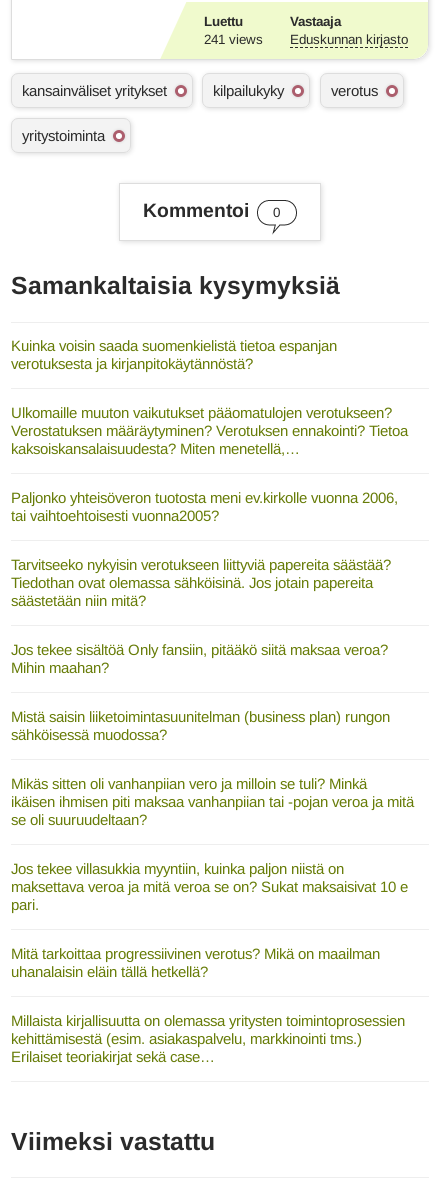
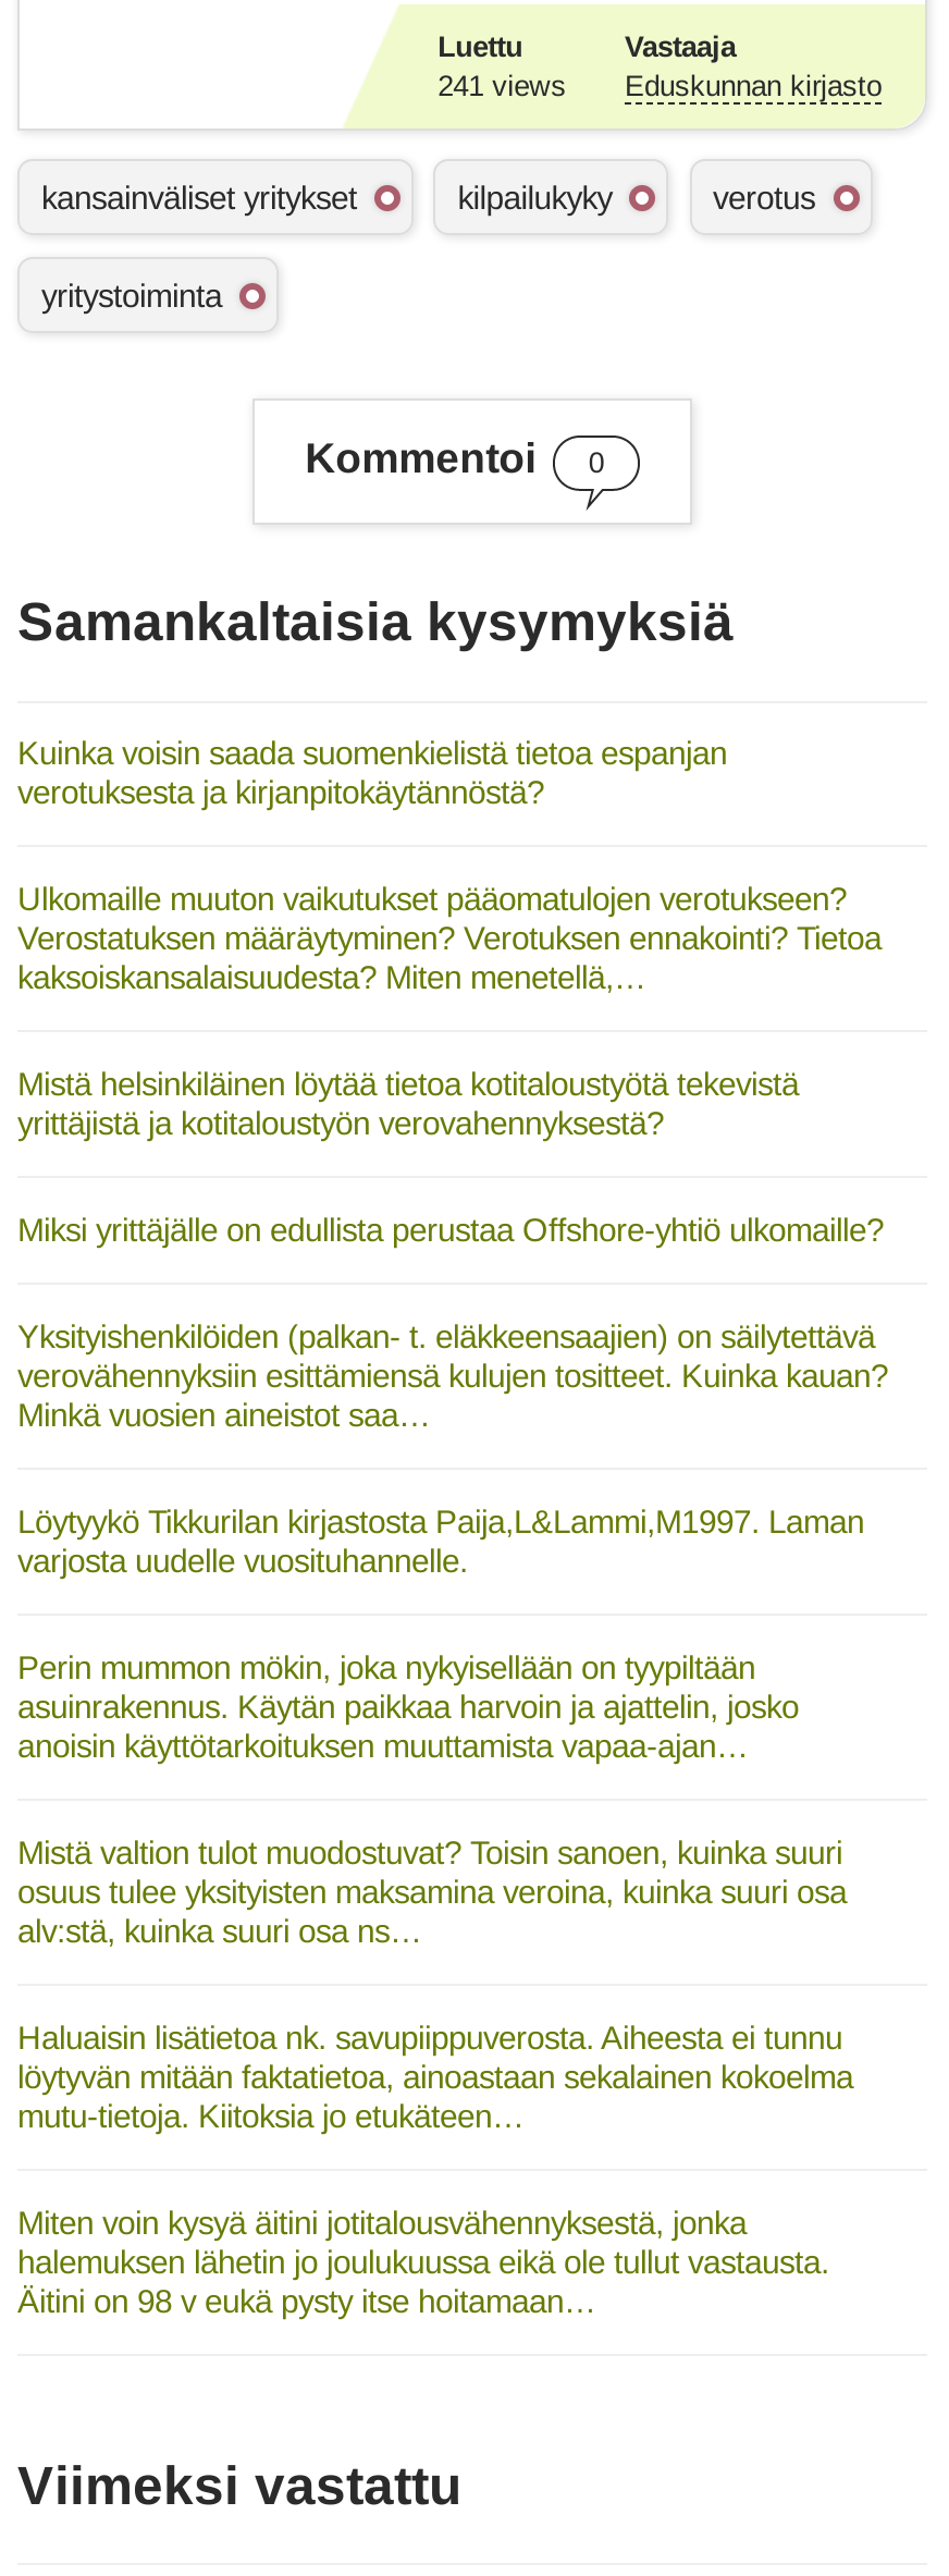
- Paljonko yhteisöveron tuotosta meni ev.kirkolle vuonna 2006,
- tai vaihtoehtoisesti vuonna2005?
+ Mistä helsinkiläinen löytää tietoa kotitaloustyötä tekevistä
+ yrittäjistä ja kotitaloustyön verovahennyksestä?

- Tarvitseeko nykyisin verotukseen liittyviä papereita säästää?
- Tiedothan ovat olemassa sähköisinä. Jos jotain papereita
- säästetään niin mitä?
+ Miksi yrittäjälle on edullista perustaa Offshore-yhtiö ulkomaille?

- Jos tekee sisältöä Only fansiin, pitääkö siitä maksaa veroa?
- Mihin maahan?
+ Yksityishenkilöiden (palkan- t. eläkkeensaajien) on säilytettävä
+ verovähennyksiin esittämiensä kulujen tositteet. Kuinka kauan?
+ Minkä vuosien aineistot saa…

- Mistä saisin liiketoimintasuunitelman (business plan) rungon
- sähköisessä muodossa?
+ Löytyykö Tikkurilan kirjastosta Paija,L&Lammi,M1997. Laman
+ varjosta uudelle vuosituhannelle.

- Mikäs sitten oli vanhanpiian vero ja milloin se tuli? Minkä
- ikäisen ihmisen piti maksaa vanhanpiian tai -pojan veroa ja mitä
- se oli suuruudeltaan?
+ Perin mummon mökin, joka nykyisellään on tyypiltään
+ asuinrakennus. Käytän paikkaa harvoin ja ajattelin, josko
+ anoisin käyttötarkoituksen muuttamista vapaa-ajan…

- Jos tekee villasukkia myyntiin, kuinka paljon niistä on
- maksettava veroa ja mitä veroa se on? Sukat maksaisivat 10 e
- pari.
+ Mistä valtion tulot muodostuvat? Toisin sanoen, kuinka suuri
+ osuus tulee yksityisten maksamina veroina, kuinka suuri osa
+ alv:stä, kuinka suuri osa ns…

- Mitä tarkoittaa progressiivinen verotus? Mikä on maailman
- uhanalaisin eläin tällä hetkellä?
+ Haluaisin lisätietoa nk. savupiippuverosta. Aiheesta ei tunnu
+ löytyvän mitään faktatietoa, ainoastaan sekalainen kokoelma
+ mutu-tietoja. Kiitoksia jo etukäteen…

- Millaista kirjallisuutta on olemassa yritysten toimintoprosessien
- kehittämisestä (esim. asiakaspalvelu, markkinointi tms.)
- Erilaiset teoriakirjat sekä case…
+ Miten voin kysyä äitini jotitalousvähennyksestä, jonka
+ halemuksen lähetin jo joulukuussa eikä ole tullut vastausta.
+ Äitini on 98 v eukä pysty itse hoitamaan…
